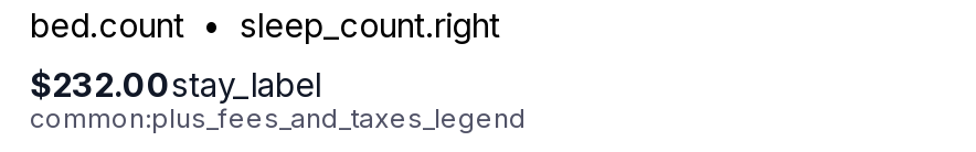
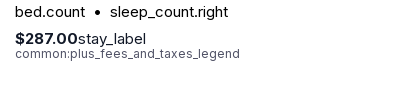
- $232.00stay_label
+ $287.00stay_label
